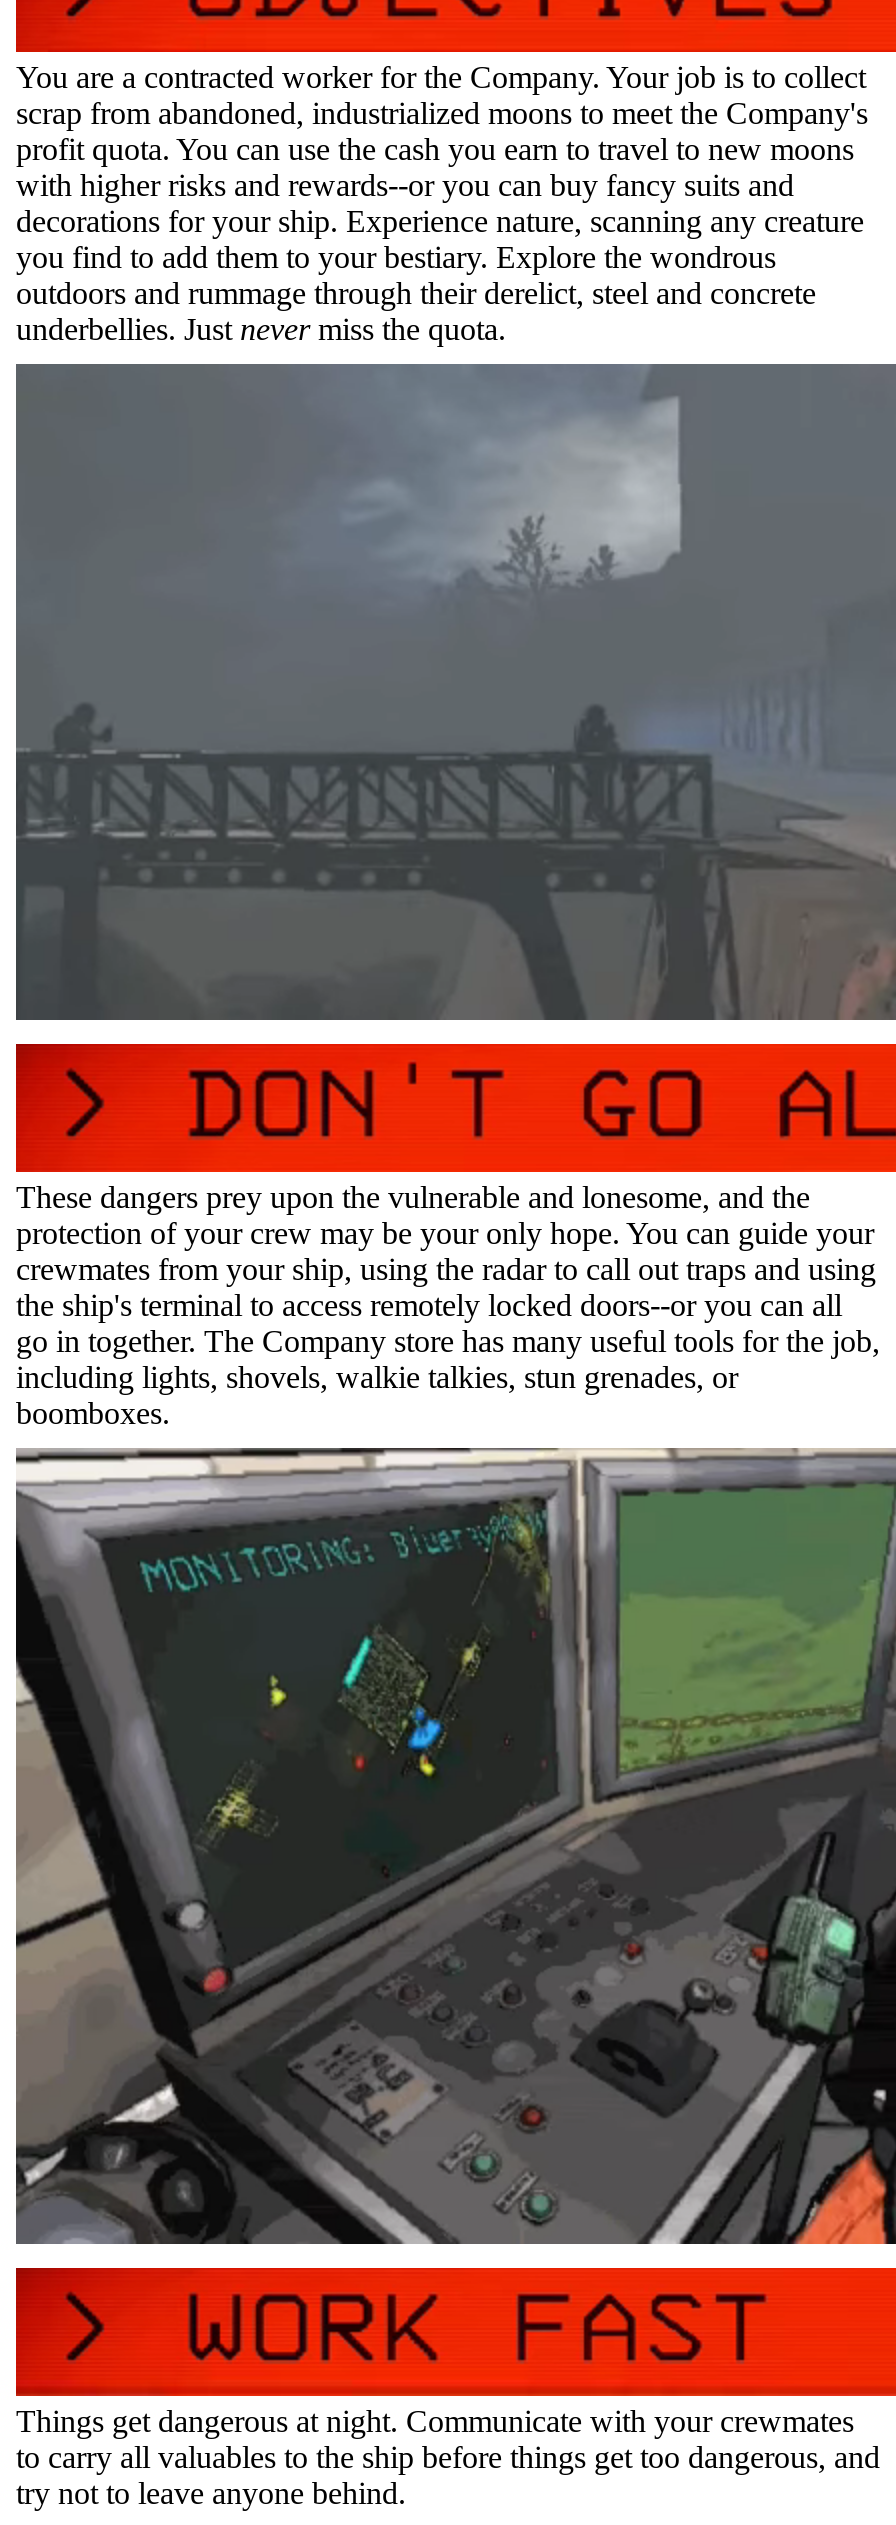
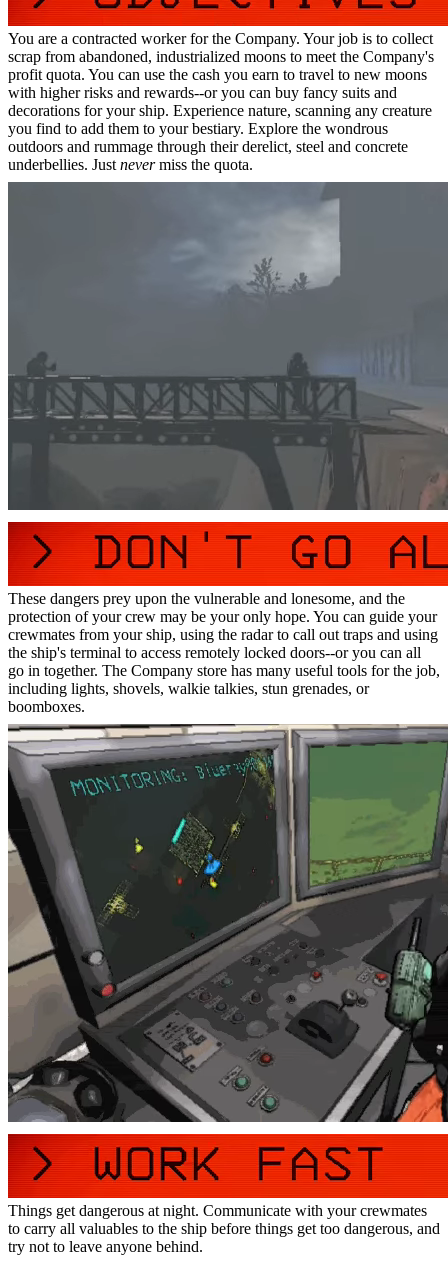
- [image]
+ [image]
